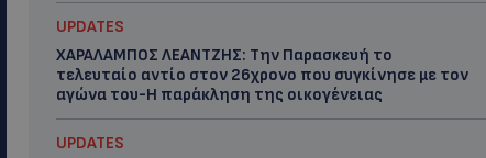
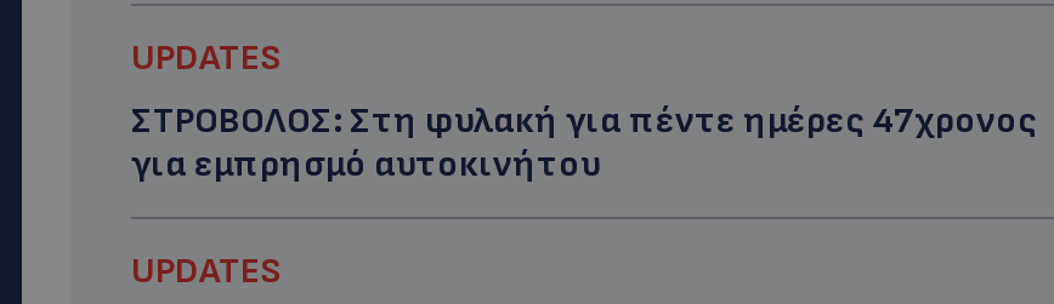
- ΧΑΡΑΛΑΜΠΟΣ ΛΕΑΝΤΖΗΣ: Την Παρασκευή το
- τελευταίο αντίο στον 26χρονο που συγκίνησε με τον
- αγώνα του-Η παράκληση της οικογένειας
+ ΣΤΡΟΒΟΛΟΣ: Στη φυλακή για πέντε ημέρες 47χρονος
+ για εμπρησμό αυτοκινήτου
